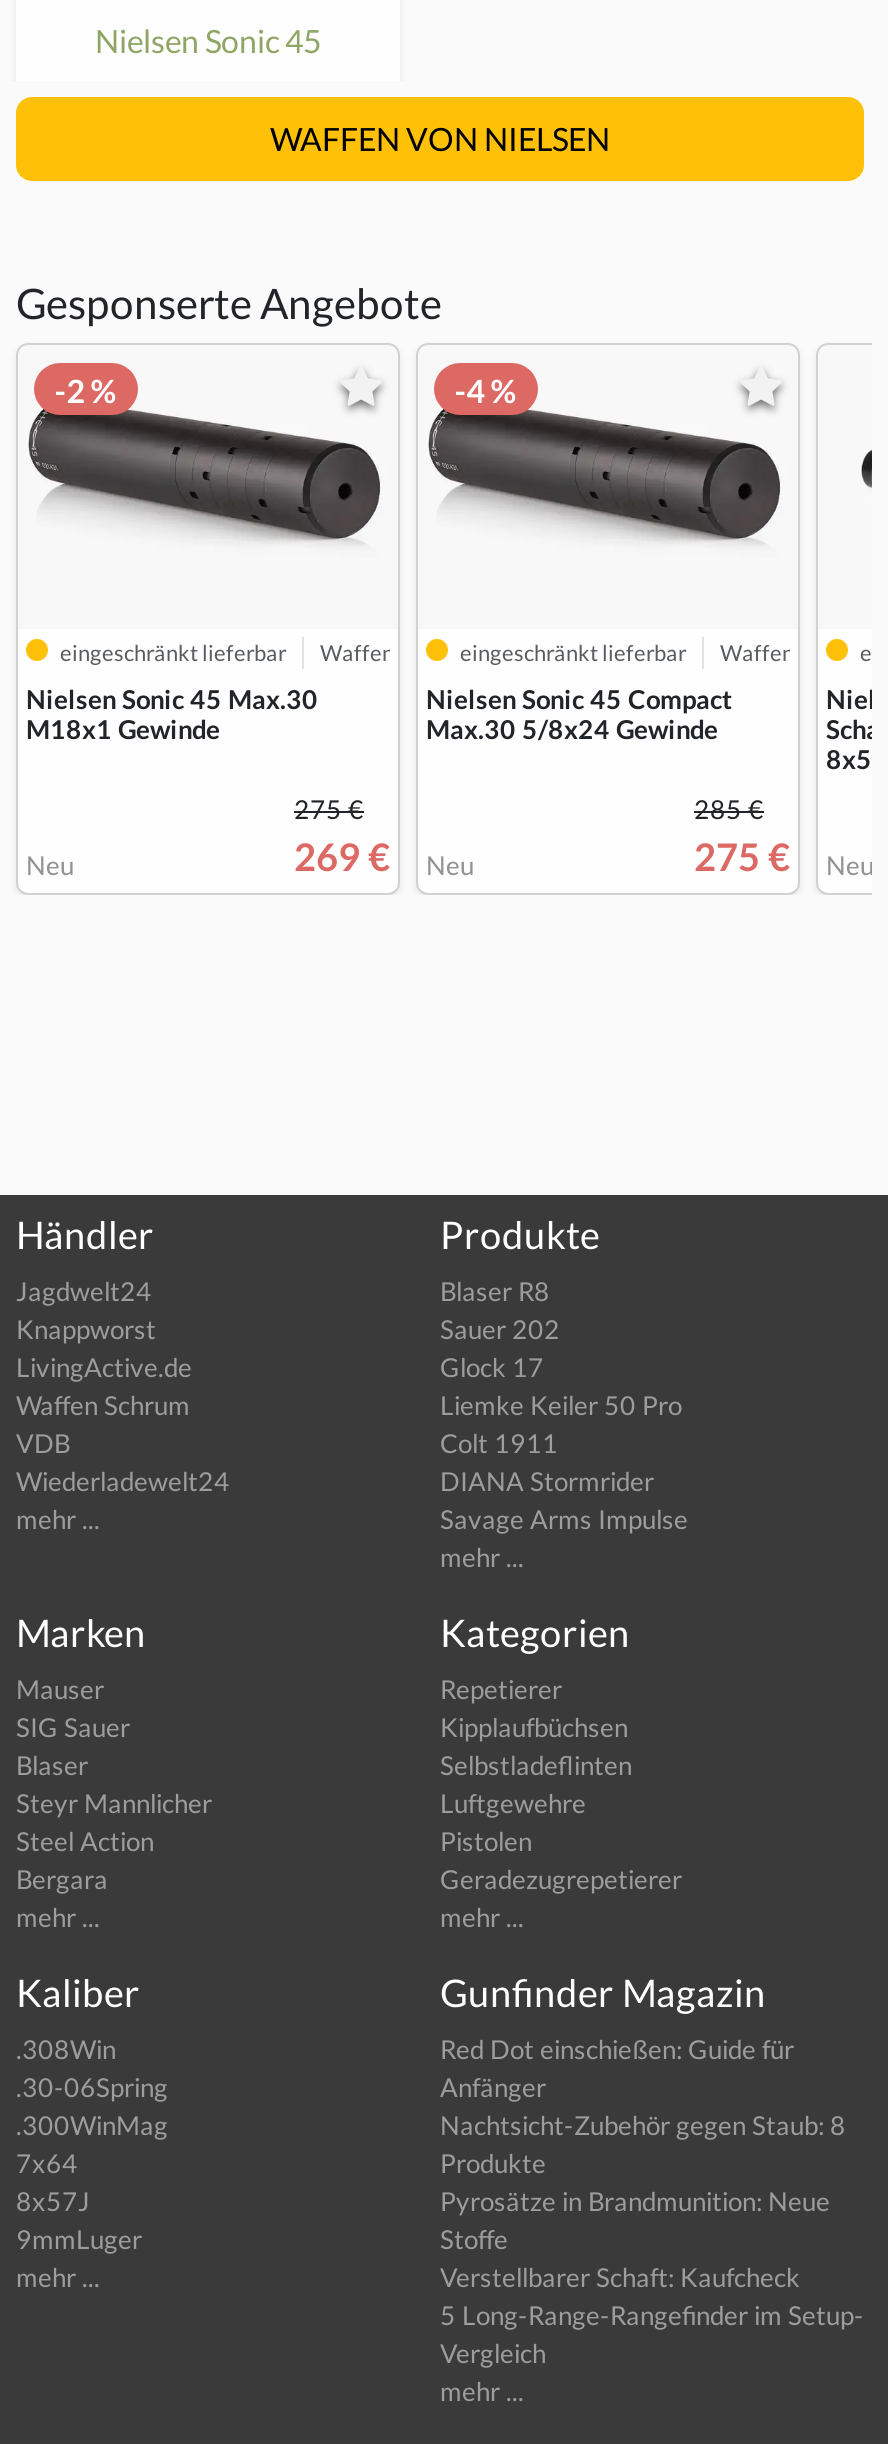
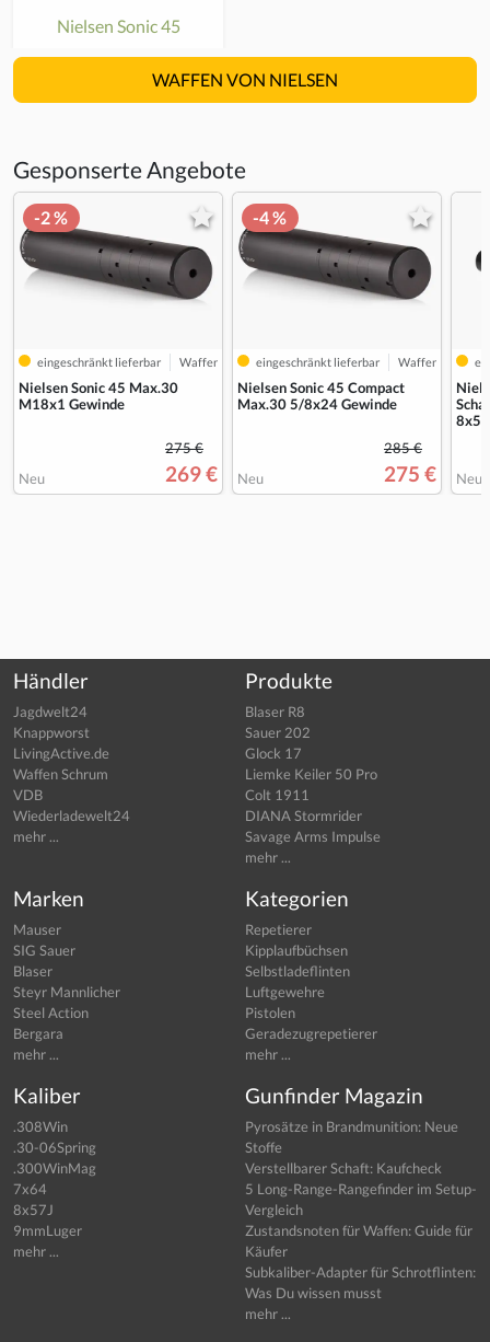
- Red Dot einschießen: Guide für
- Anfänger
- Nachtsicht-Zubehör gegen Staub: 8
- Produkte

moved up: Pyrosätze in Brandmunition: Neue | Stoffe | Verstellbarer Schaft: Kaufcheck | 5 Long-Range-Rangefinder im Setup- | Vergleich

+ Zustandsnoten für Waffen: Guide für
+ Käufer
+ Subkaliber-Adapter für Schrotflinten:
+ Was Du wissen musst
